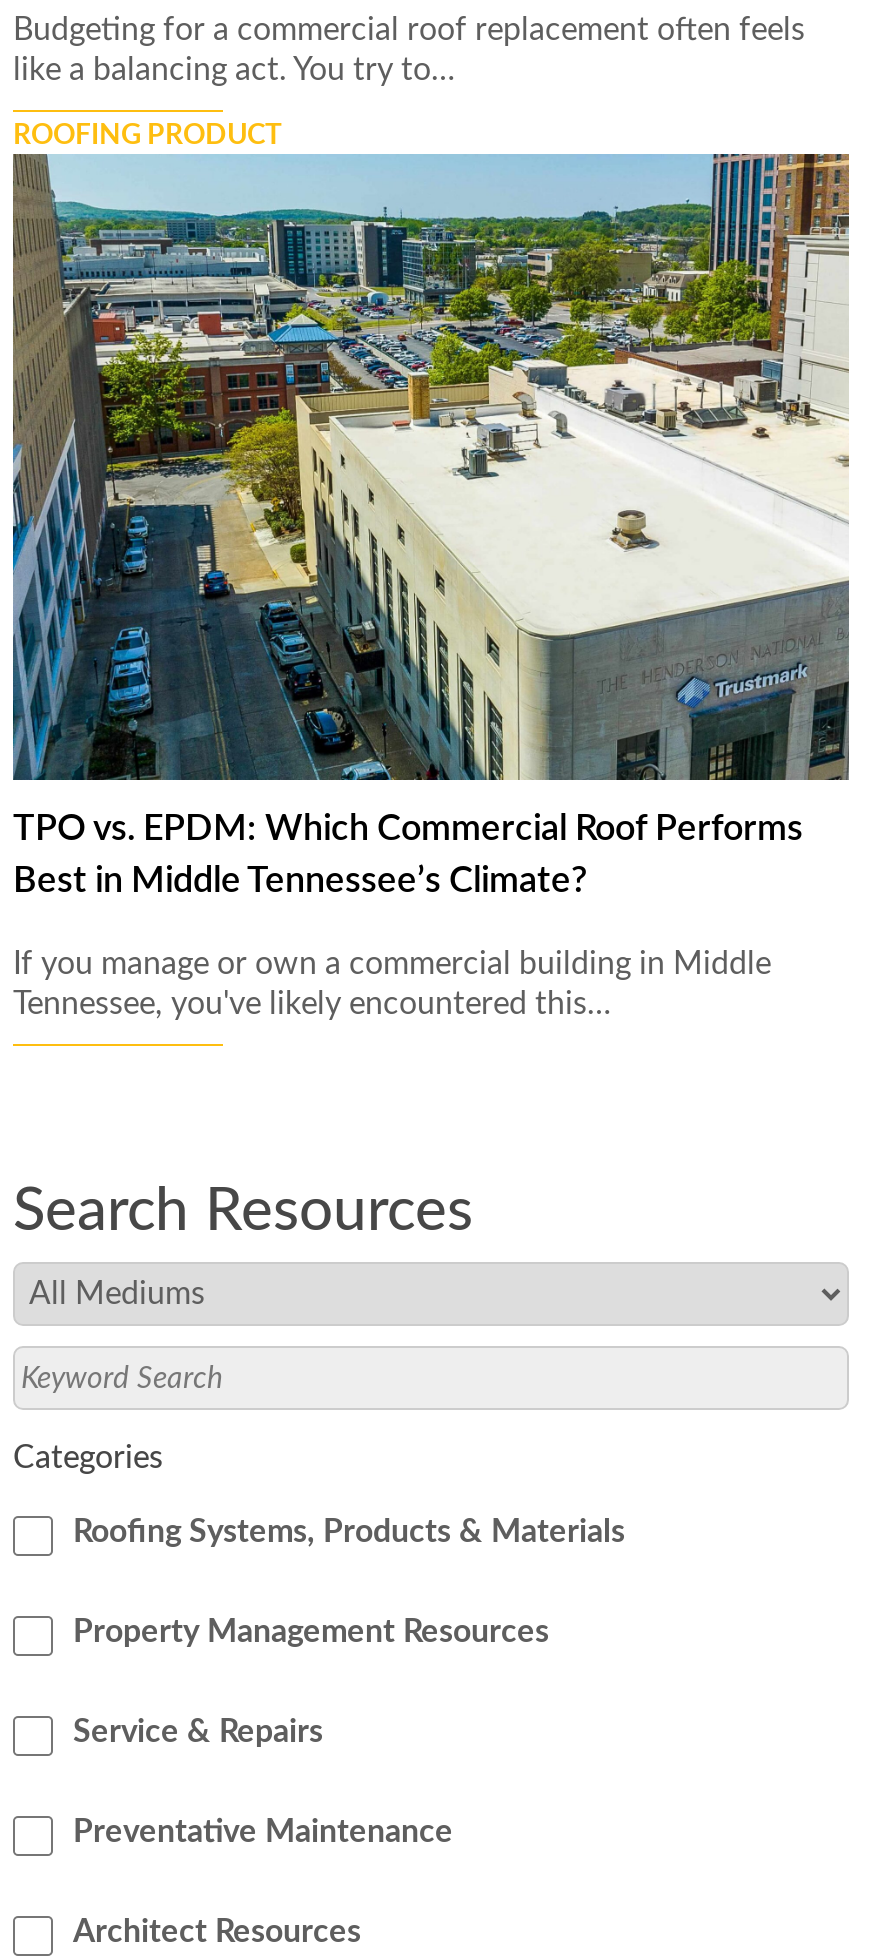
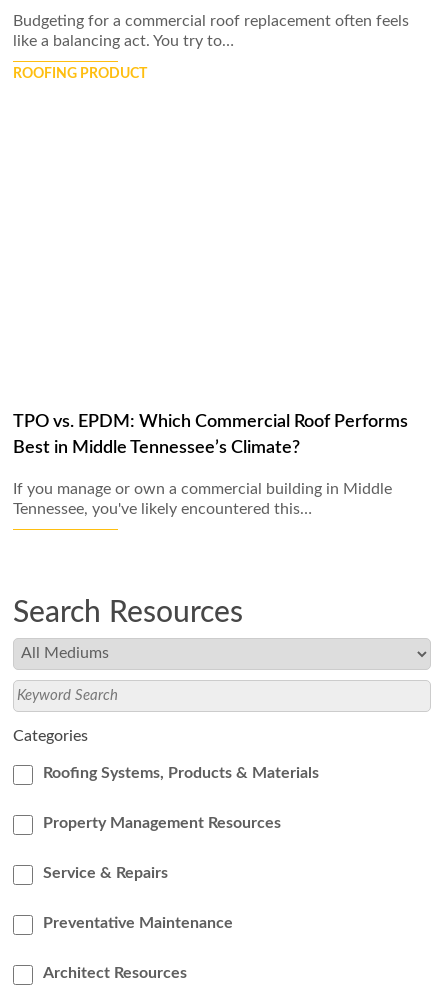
- [image]
